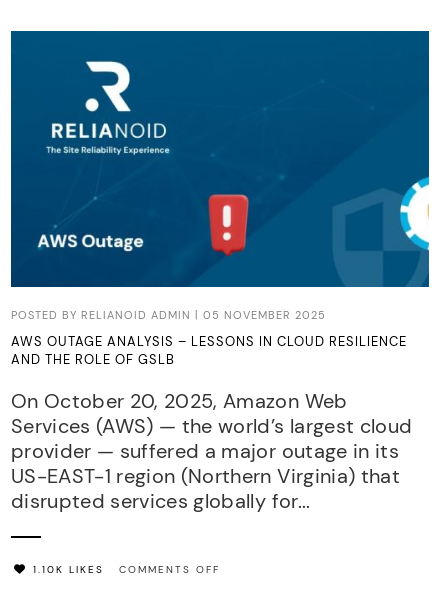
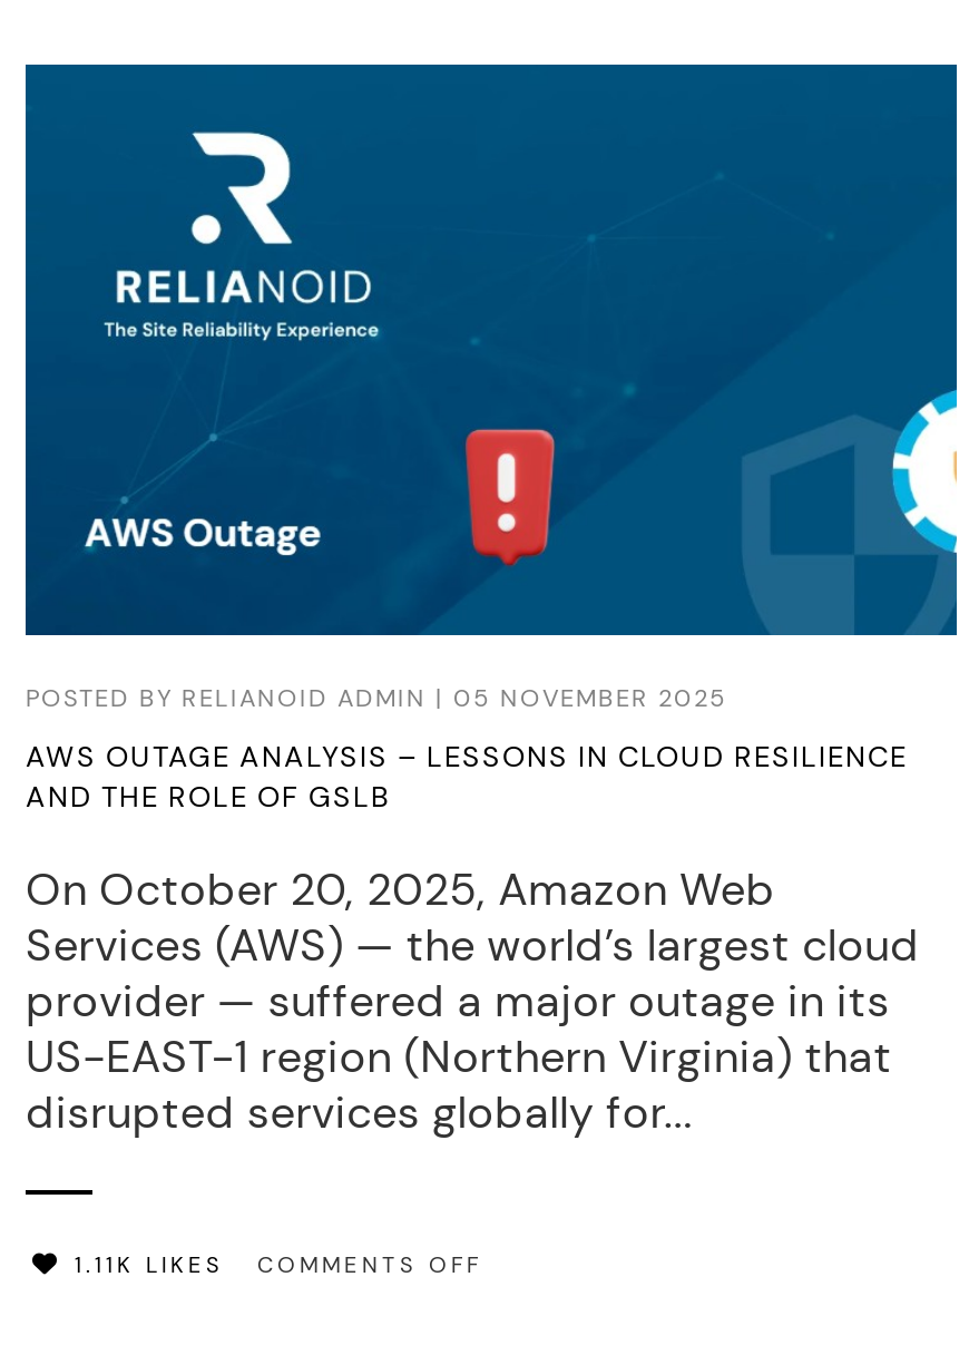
- 1.10K LIKES
+ 1.11K LIKES
